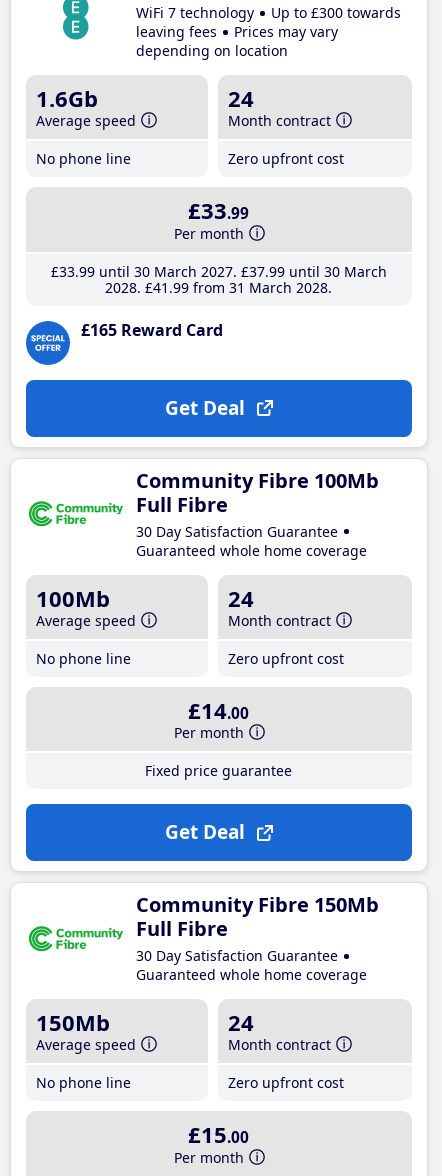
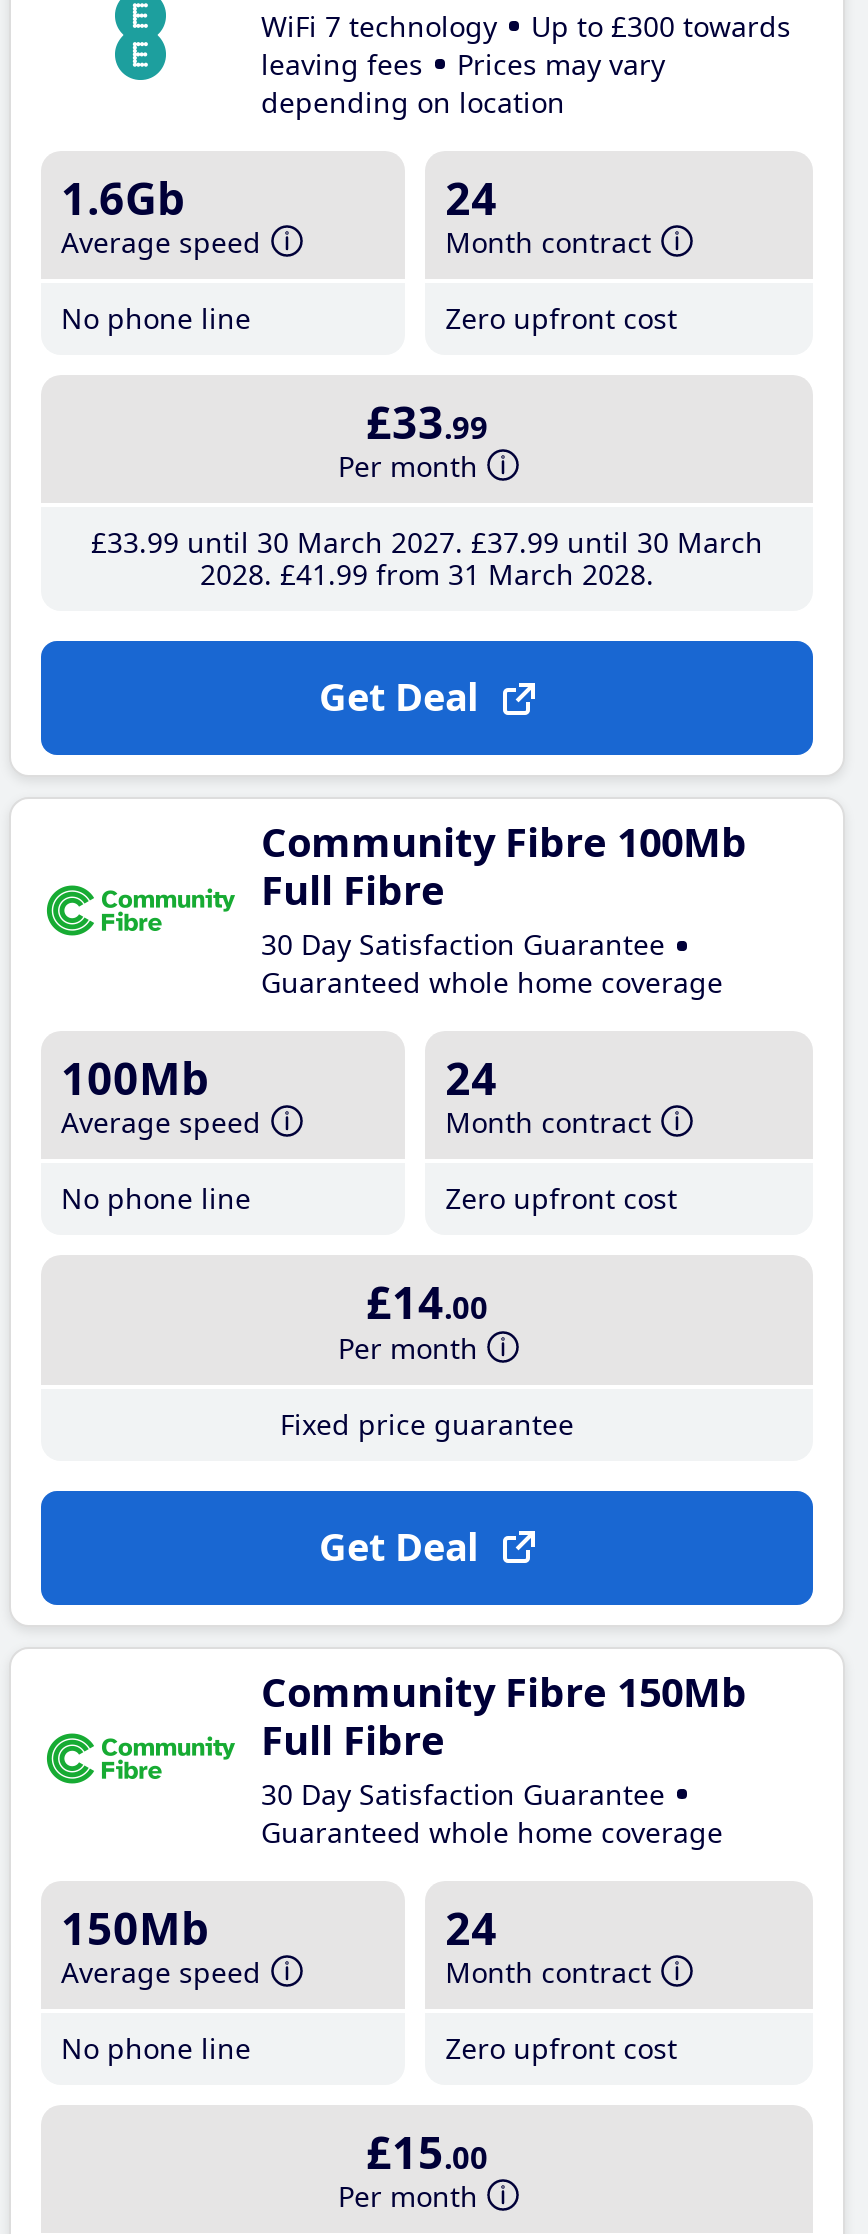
- [image]
- £165 Reward Card
